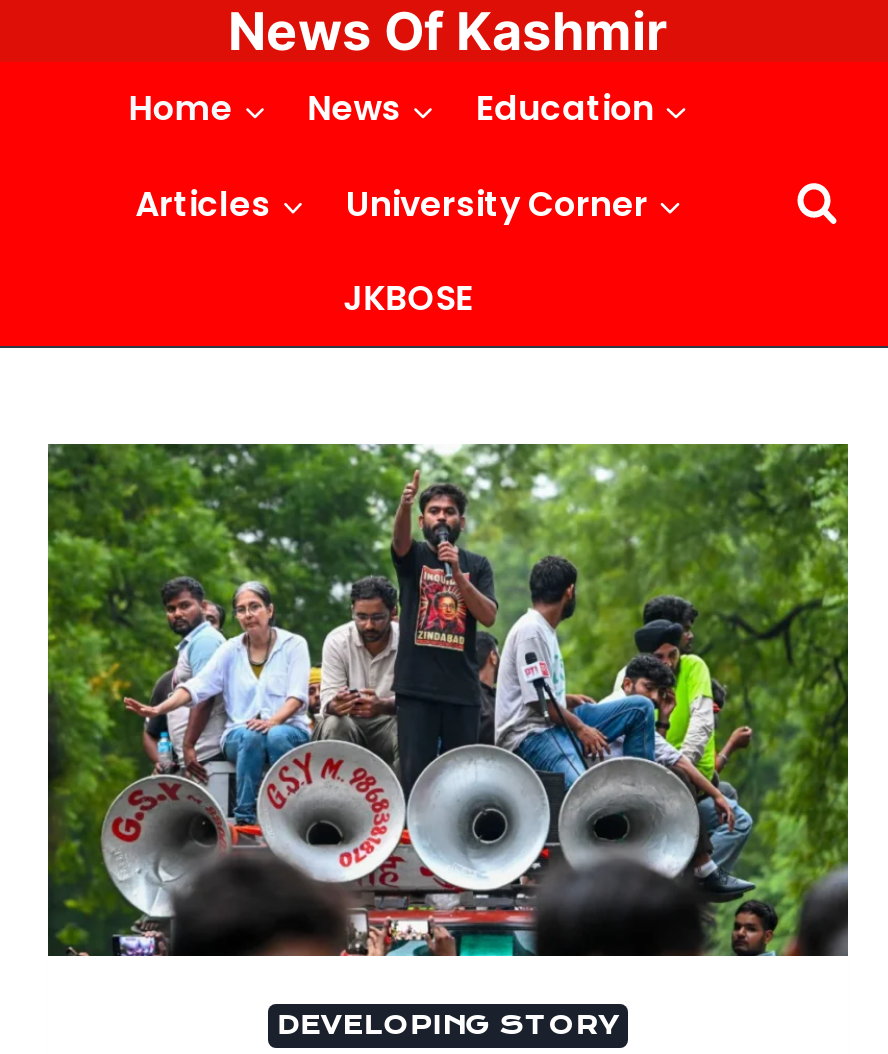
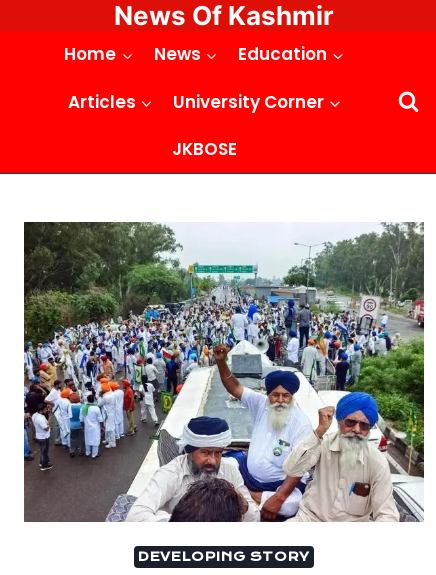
- [image]
+ [image]
